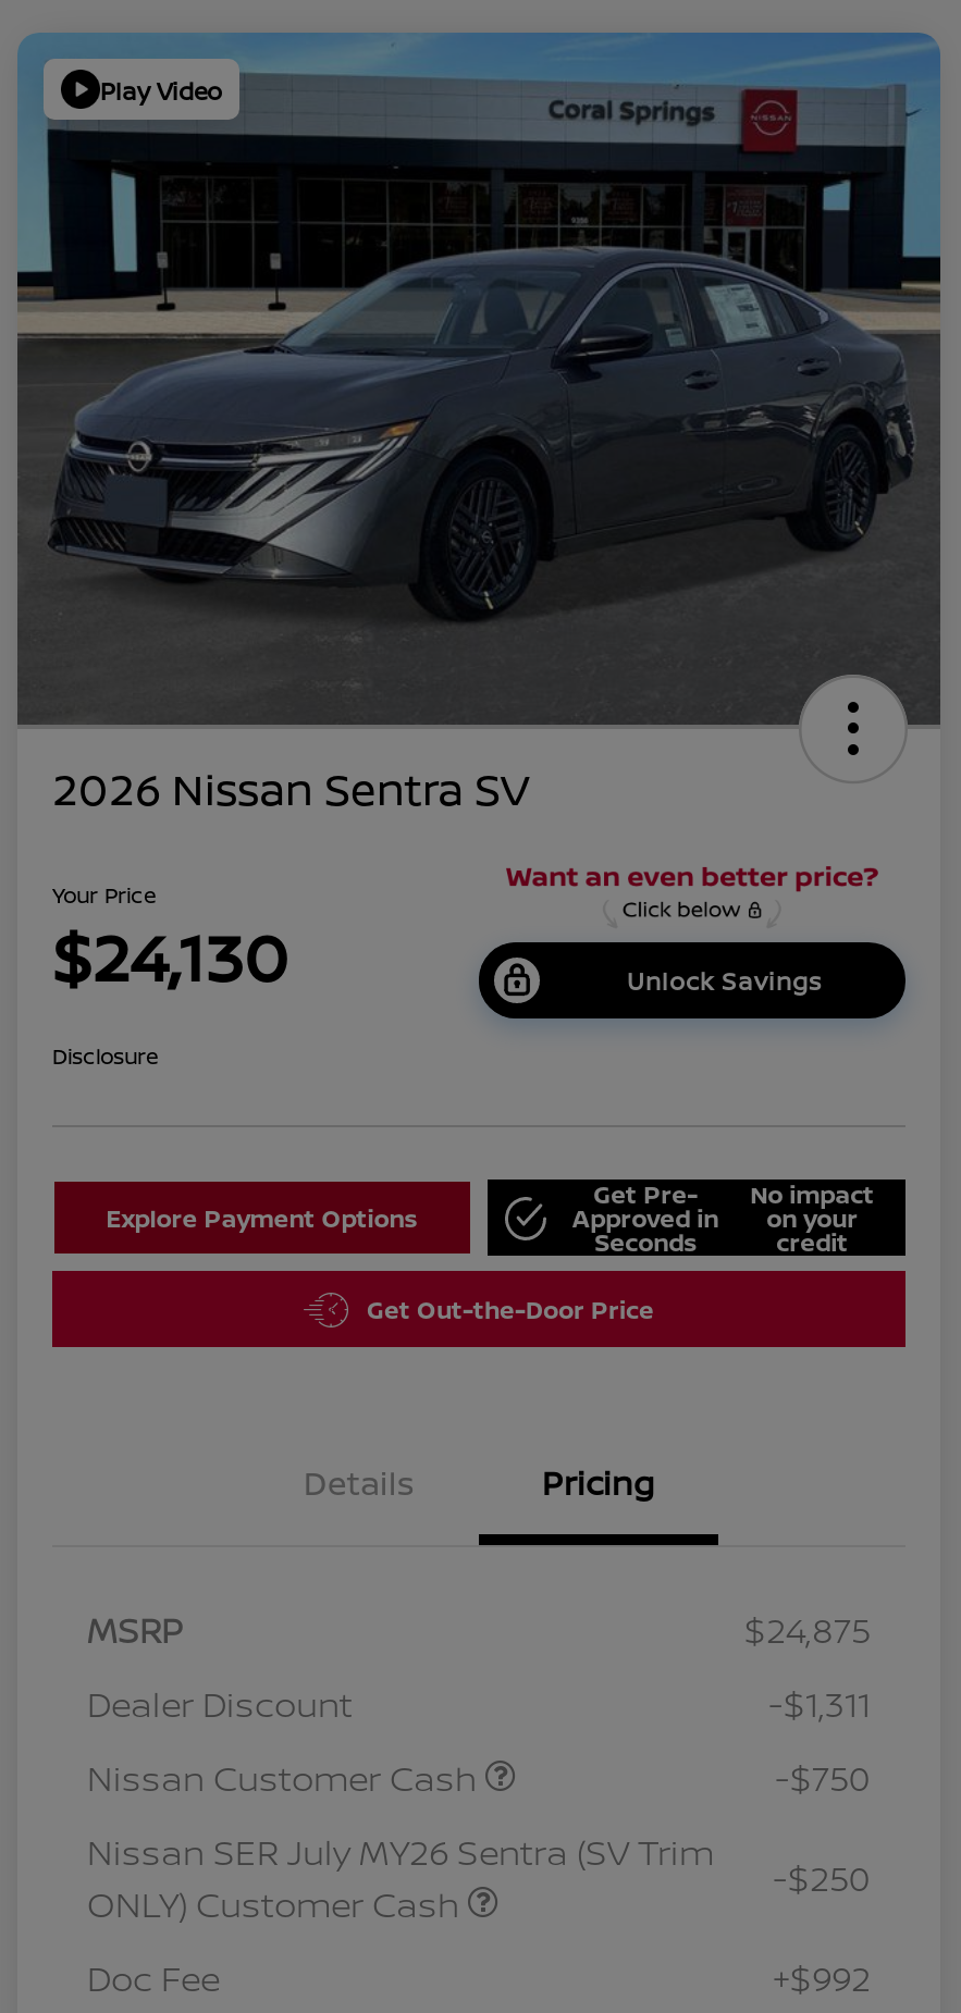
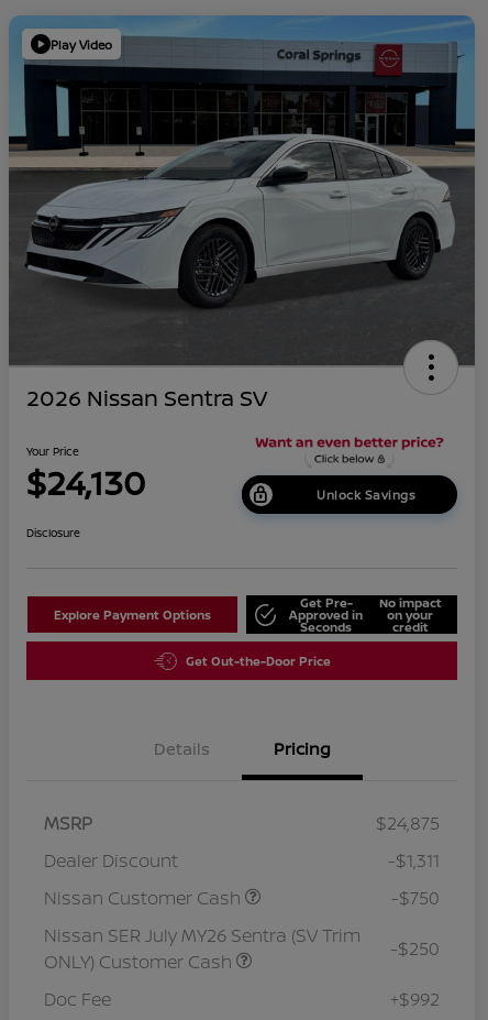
- [image]
+ [image]
